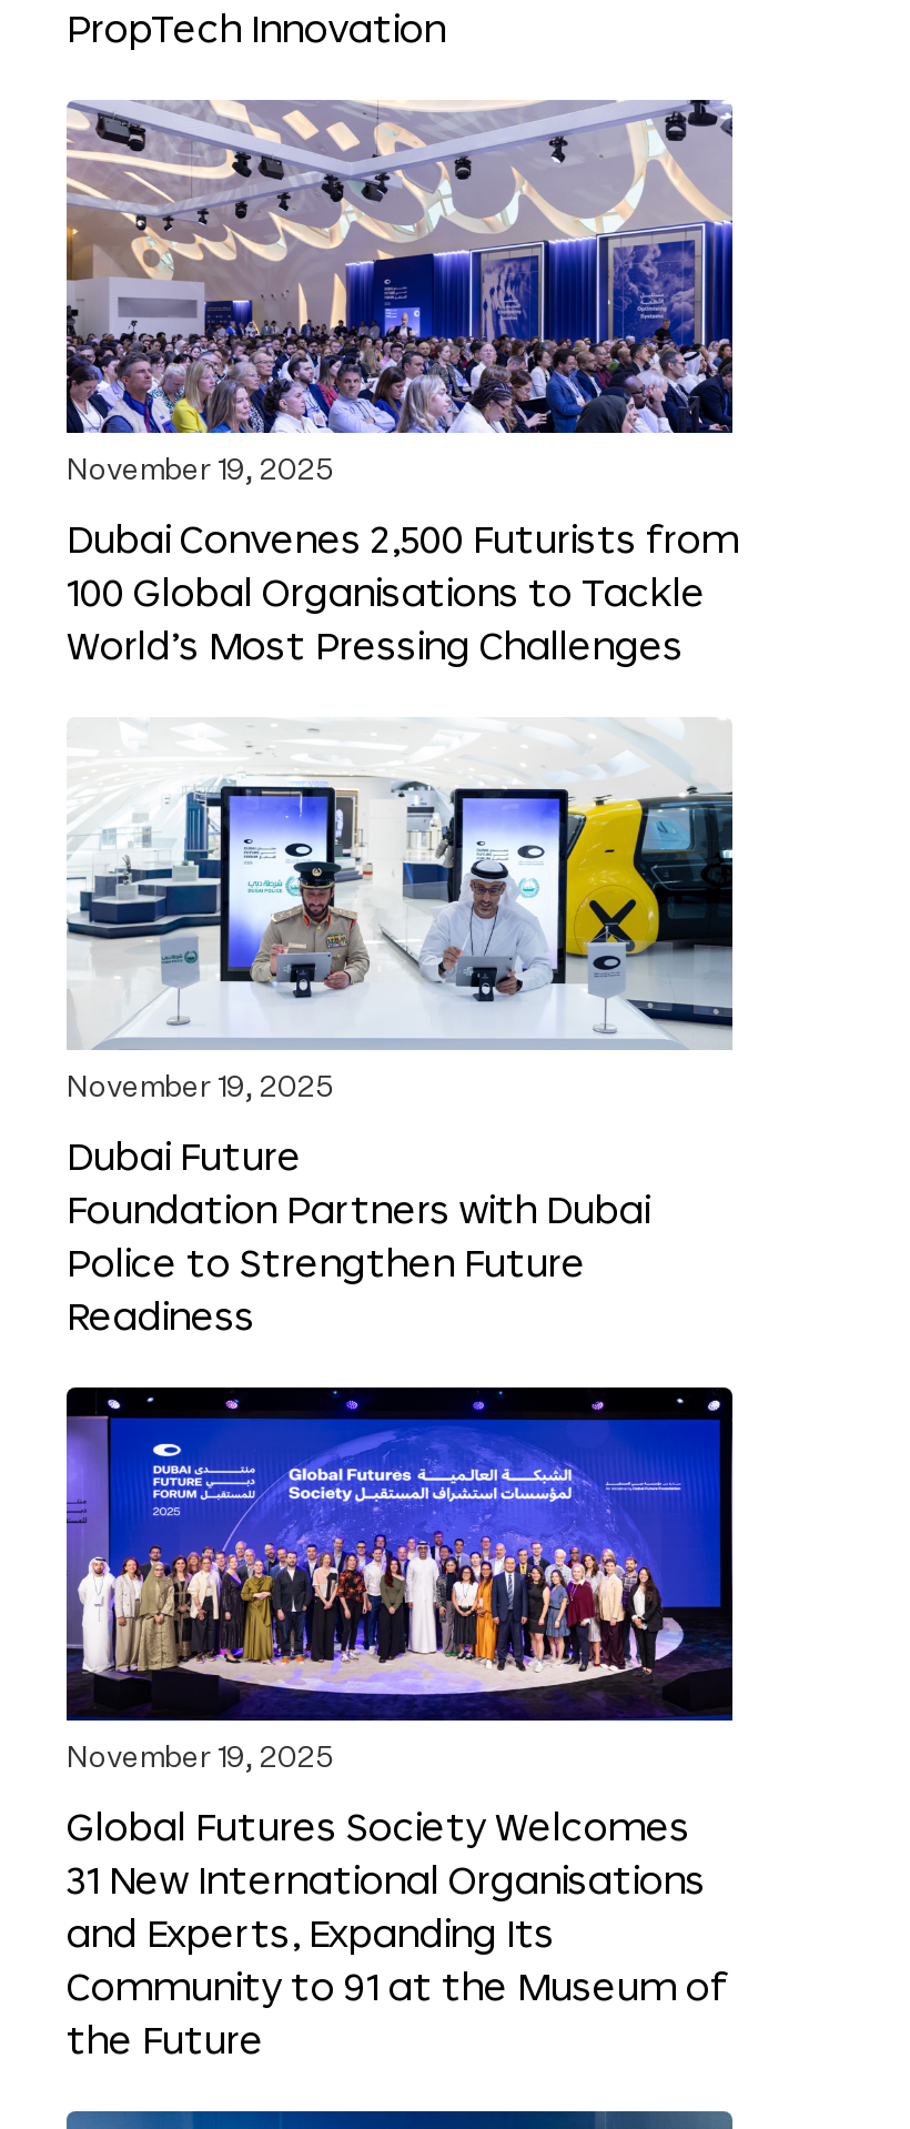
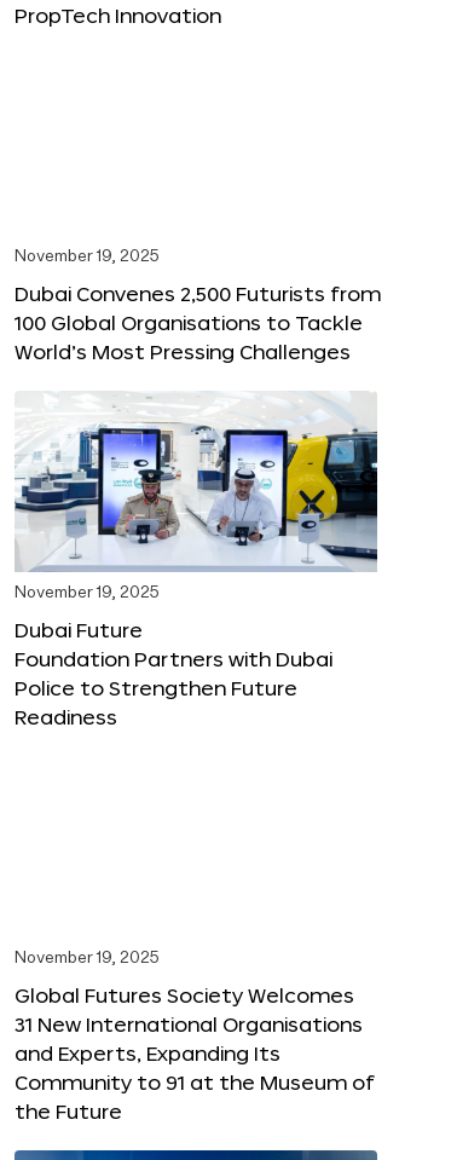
- [image]

- [image]
